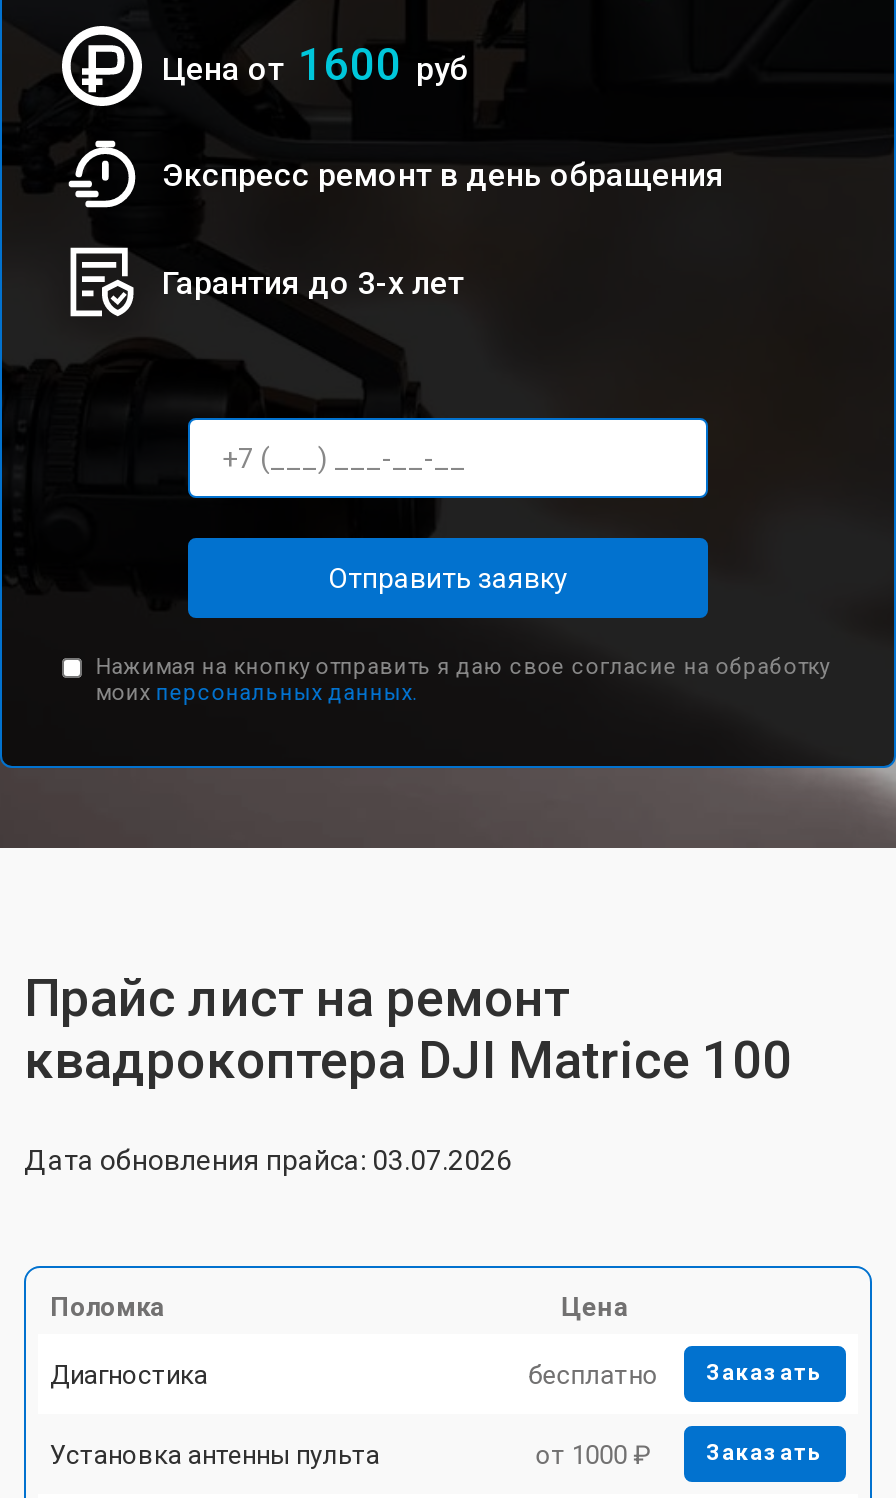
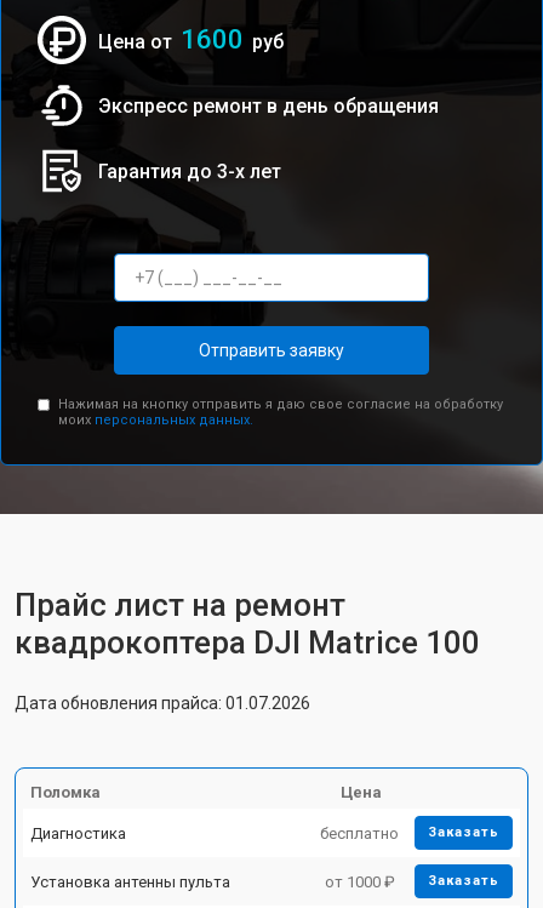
- Дата обновления прайса: 03.07.2026
+ Дата обновления прайса: 01.07.2026
